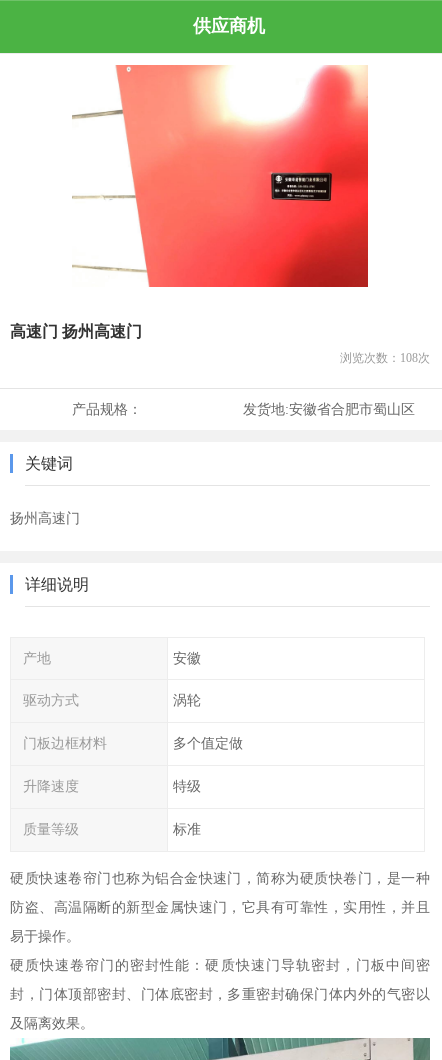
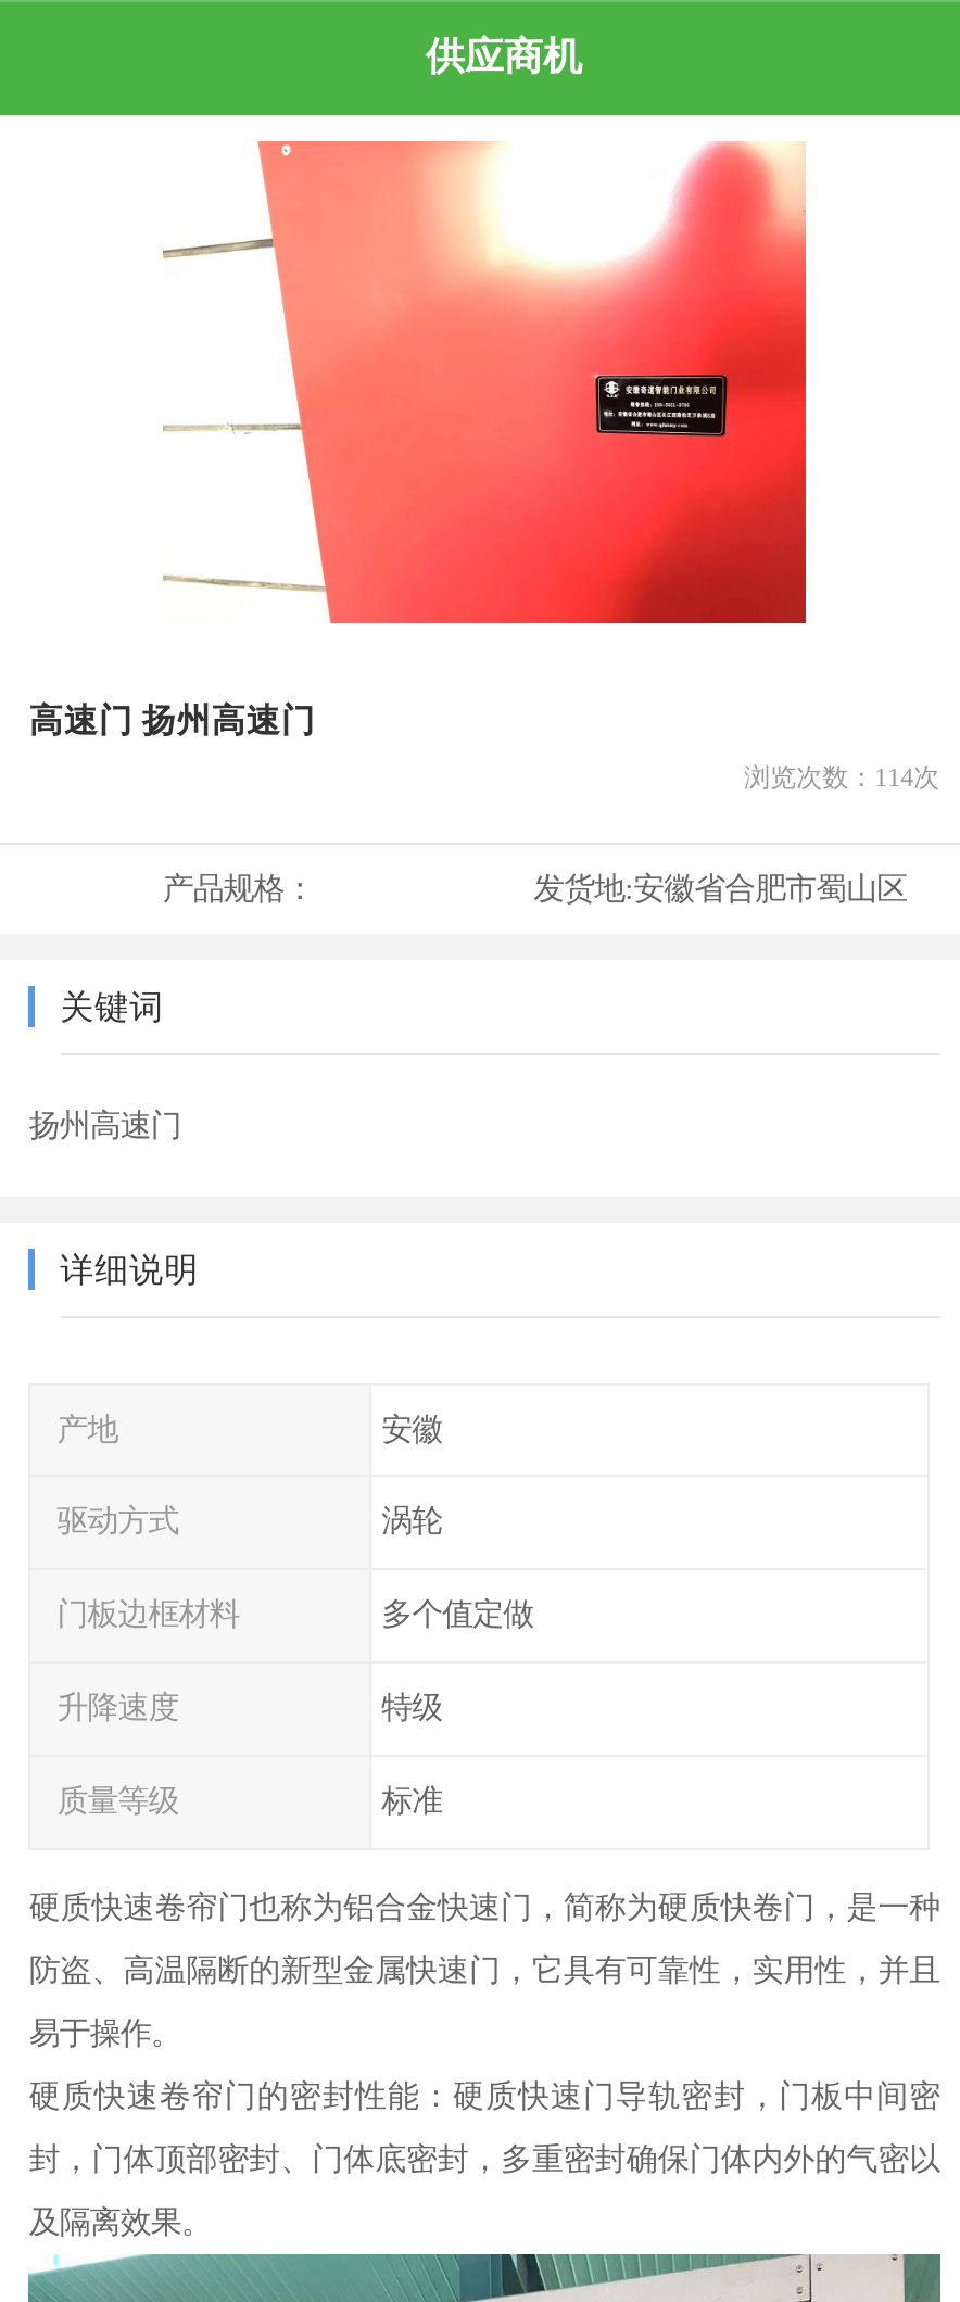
- 浏览次数：108次
+ 浏览次数：114次
